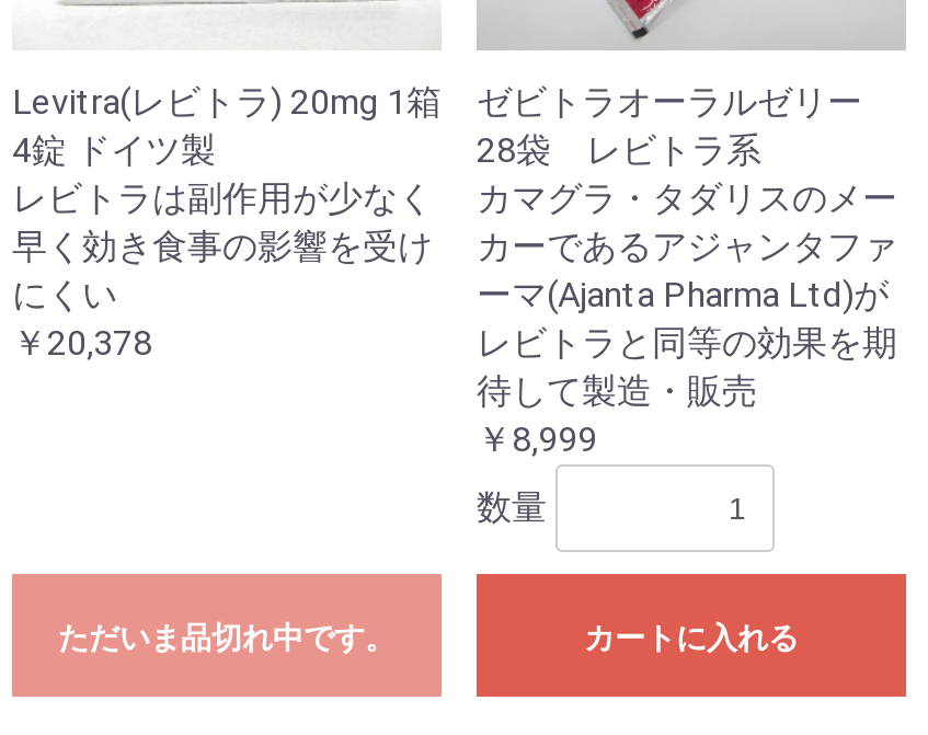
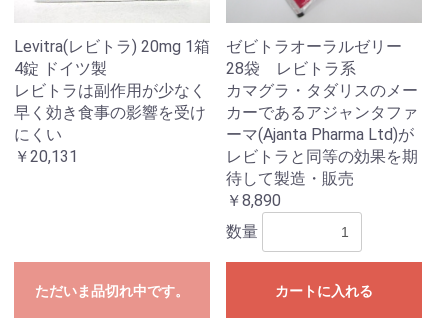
- ￥20,378
+ ￥20,131

- ￥8,999
+ ￥8,890
